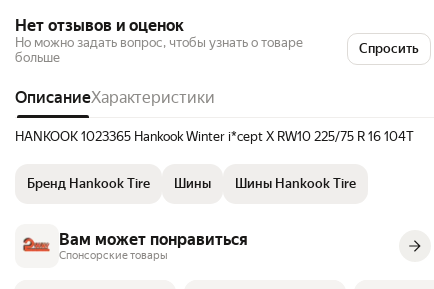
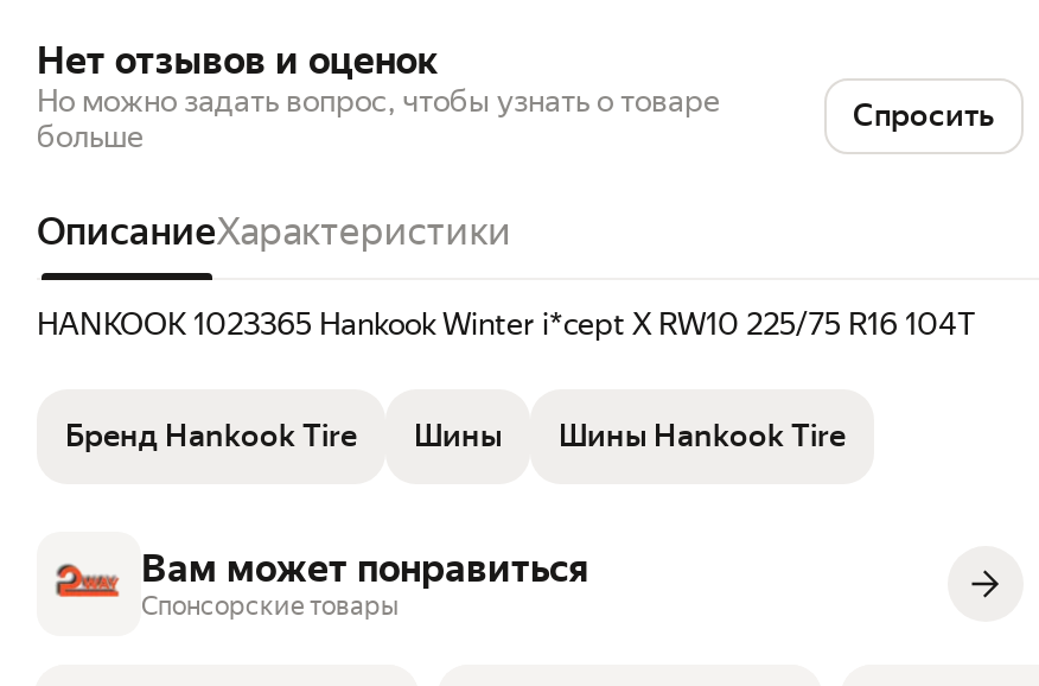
- HANKOOK 1023365 Hankook Winter i*cept X RW10 225/75 R 16 104T
+ HANKOOK 1023365 Hankook Winter i*cept X RW10 225/75 R16 104T
